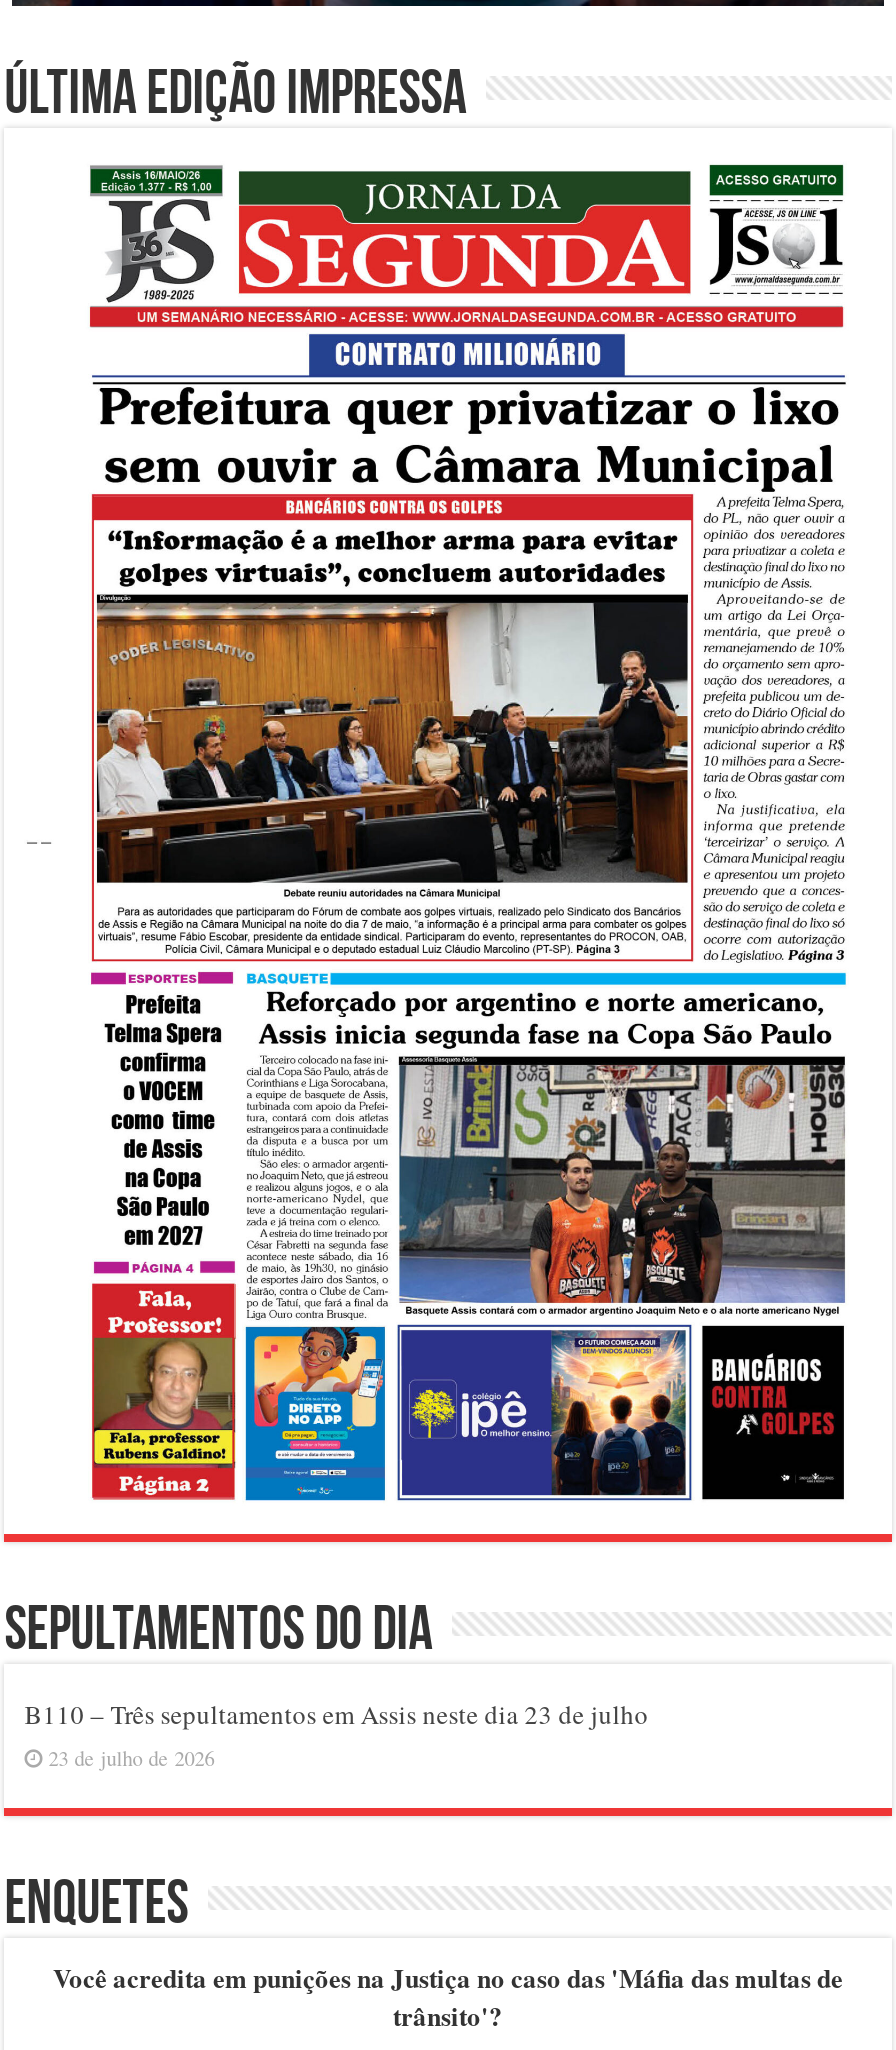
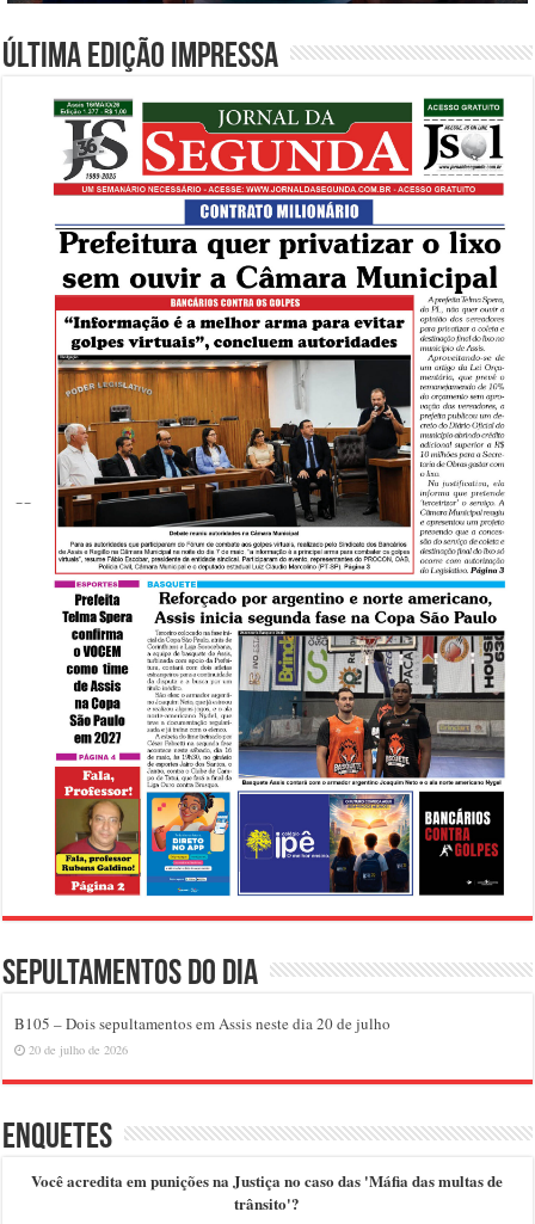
- B110 – Três sepultamentos em Assis neste dia 23 de julho
+ B105 – Dois sepultamentos em Assis neste dia 20 de julho

- 23 de julho de 2026
+ 20 de julho de 2026
